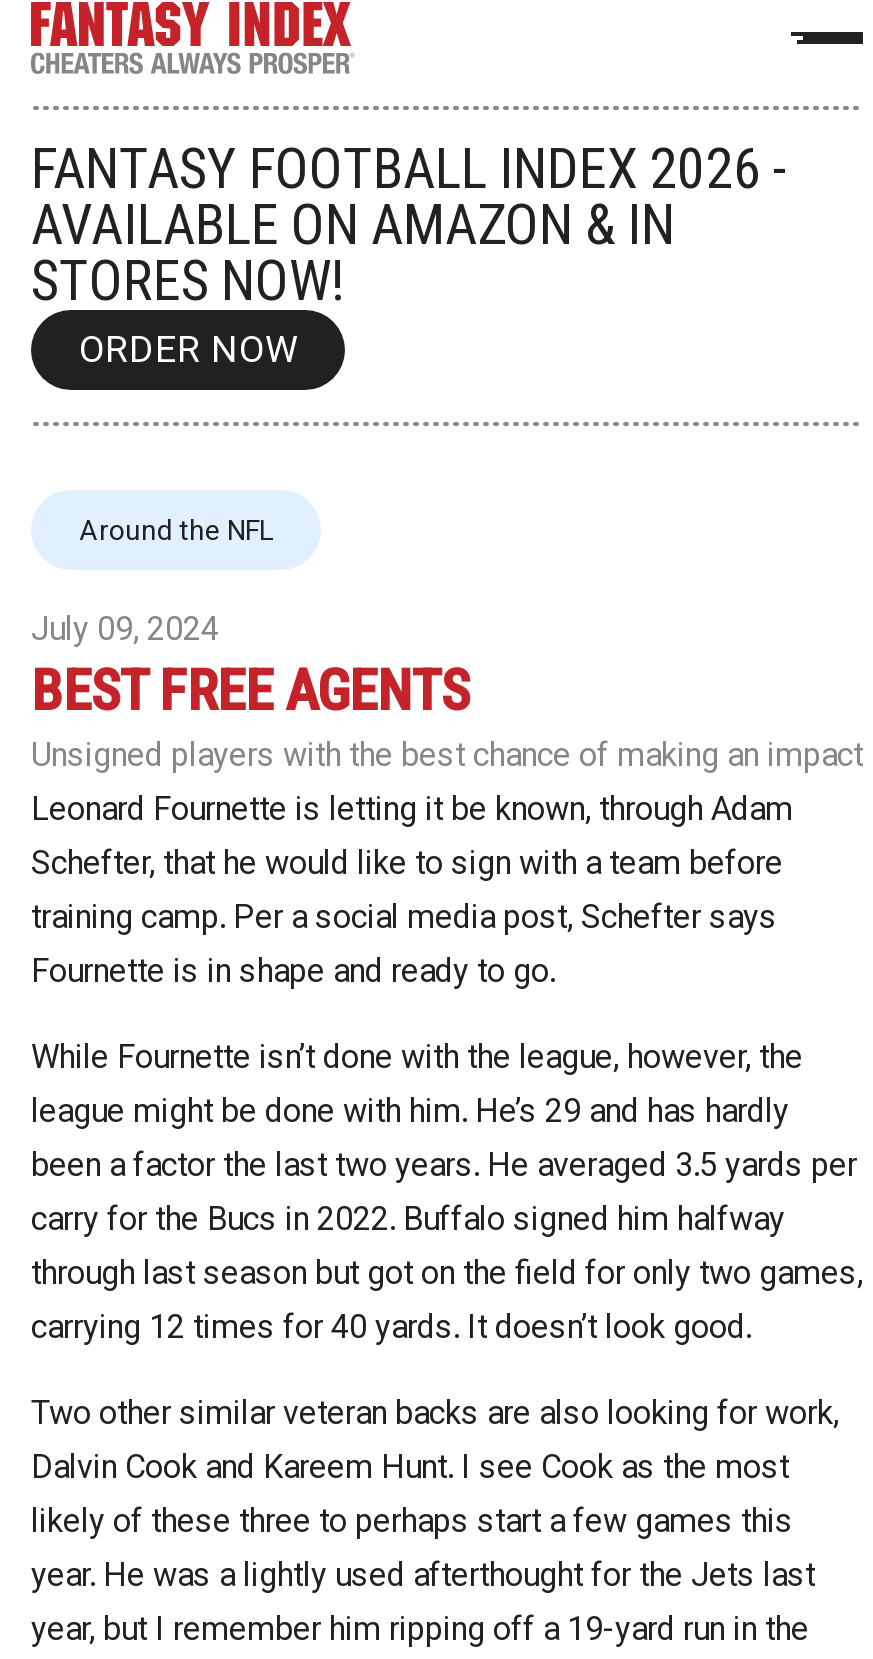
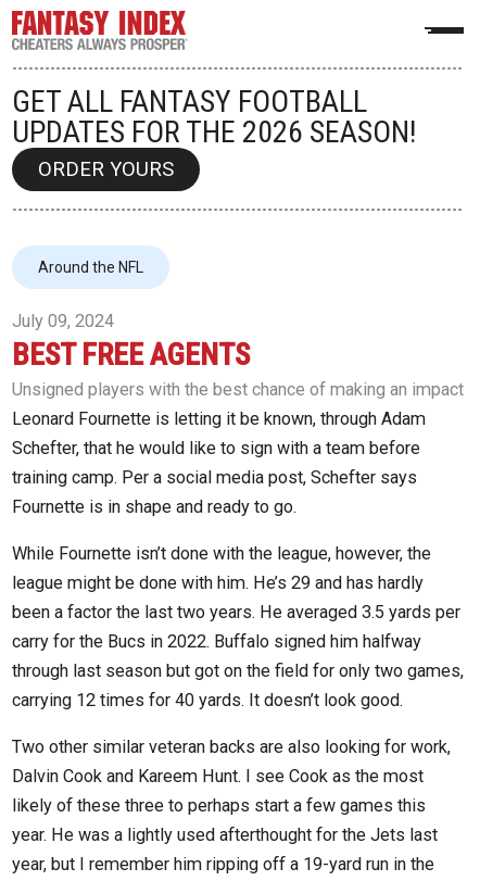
- FANTASY FOOTBALL INDEX 2026 -
- AVAILABLE ON AMAZON & IN
- STORES NOW!
- ORDER NOW
+ GET ALL FANTASY FOOTBALL
+ UPDATES FOR THE 2026 SEASON!
+ ORDER YOURS
